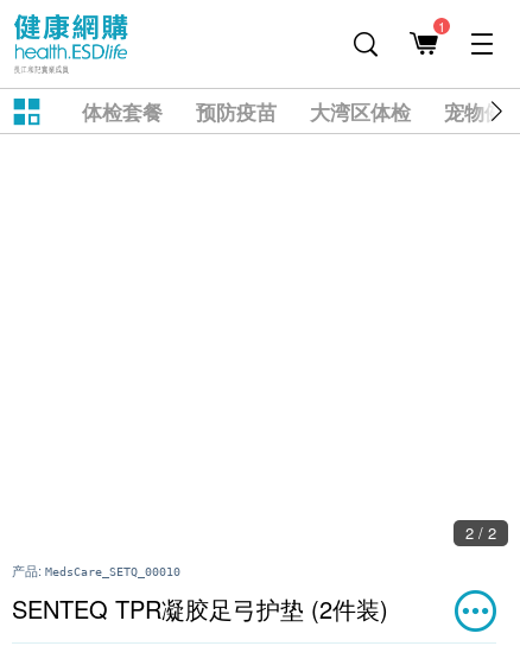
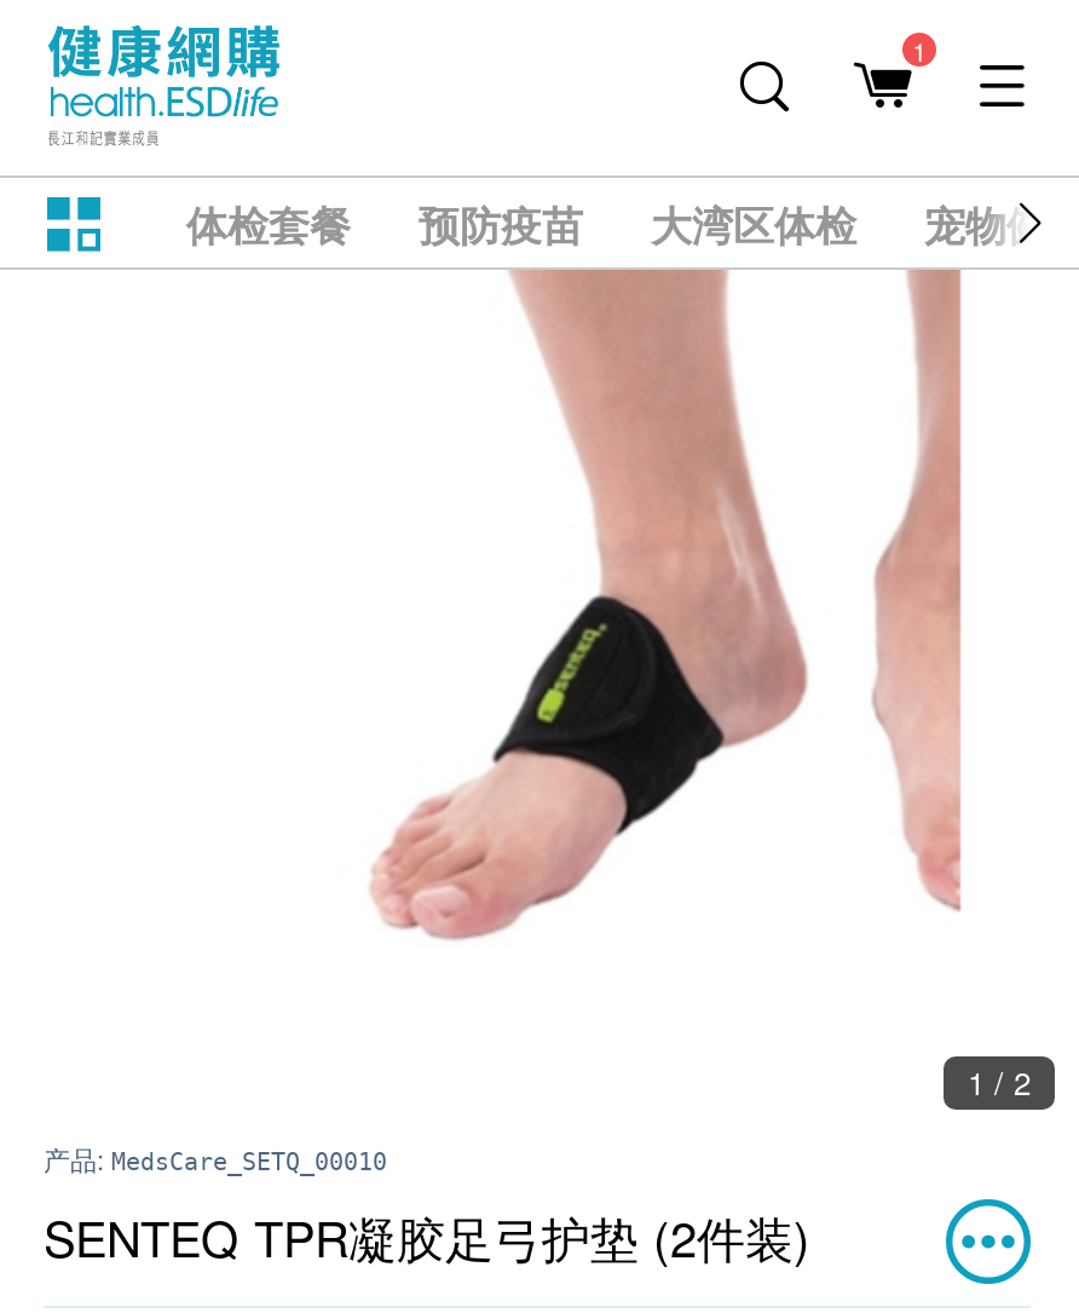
+ [image]

+ [image]
